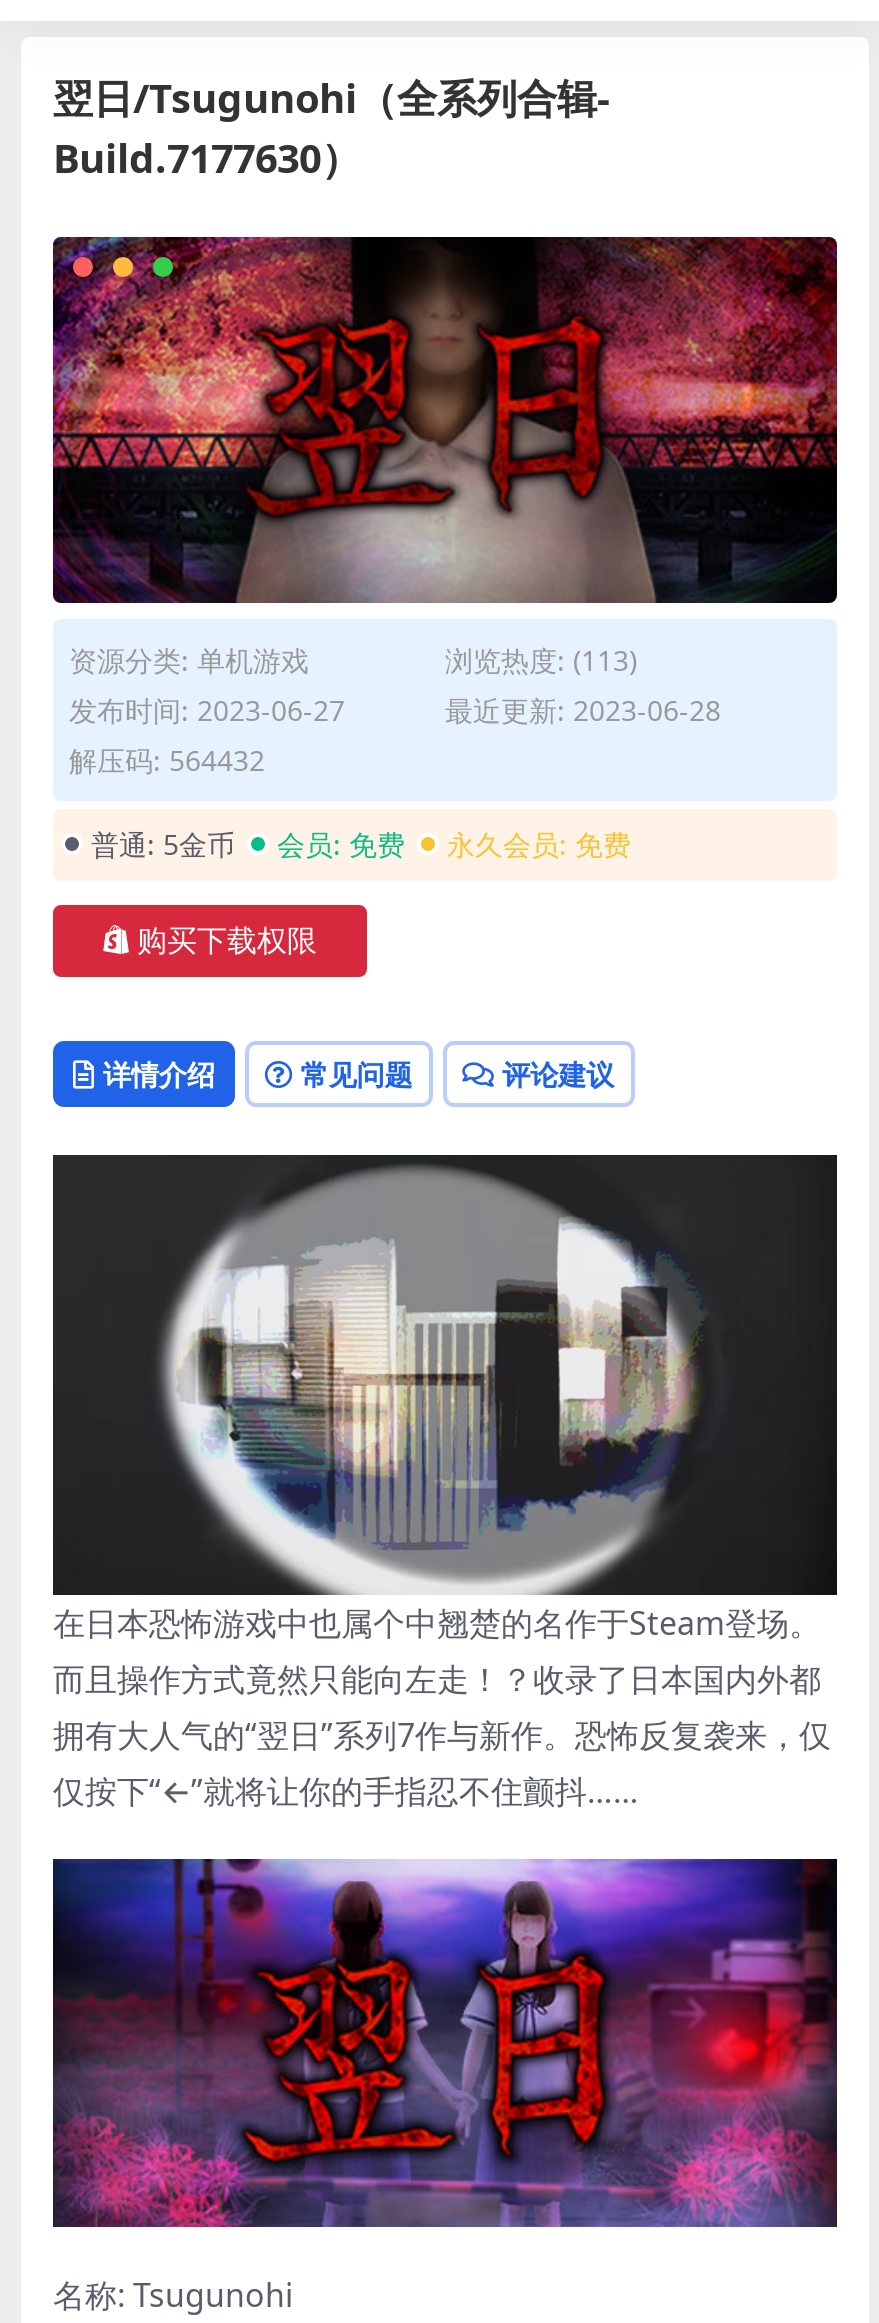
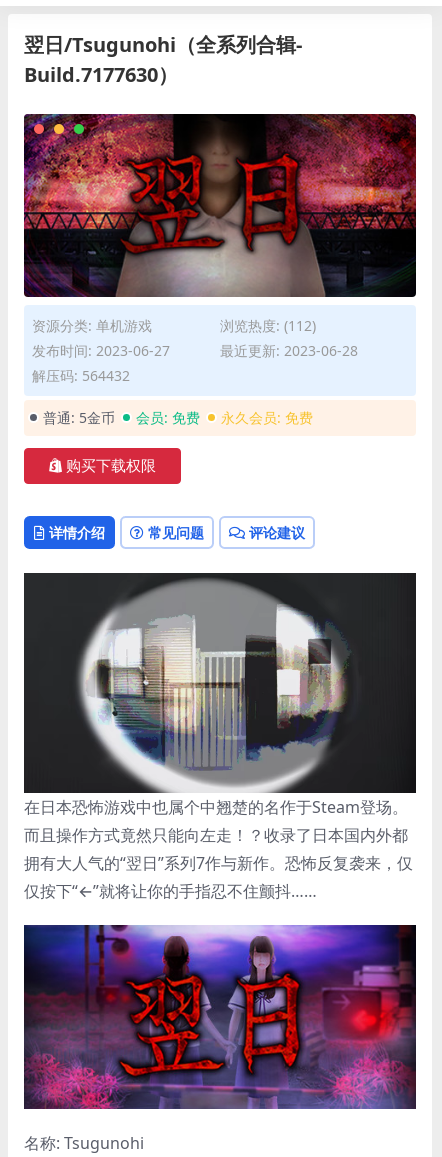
- 浏览热度: (113)
+ 浏览热度: (112)
